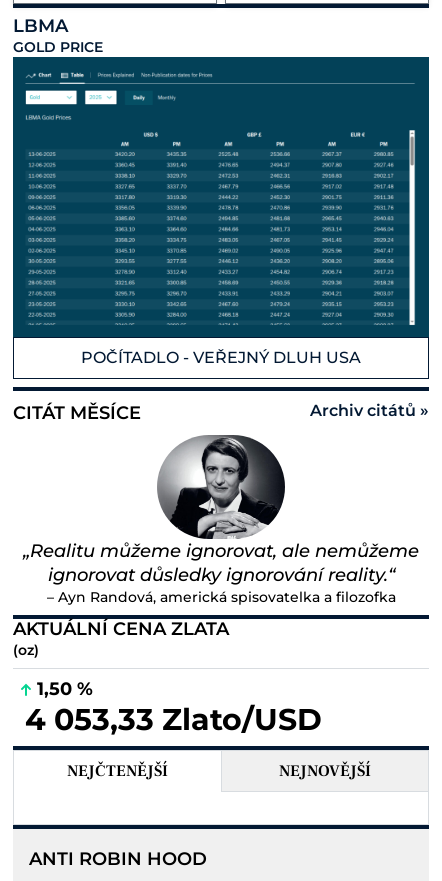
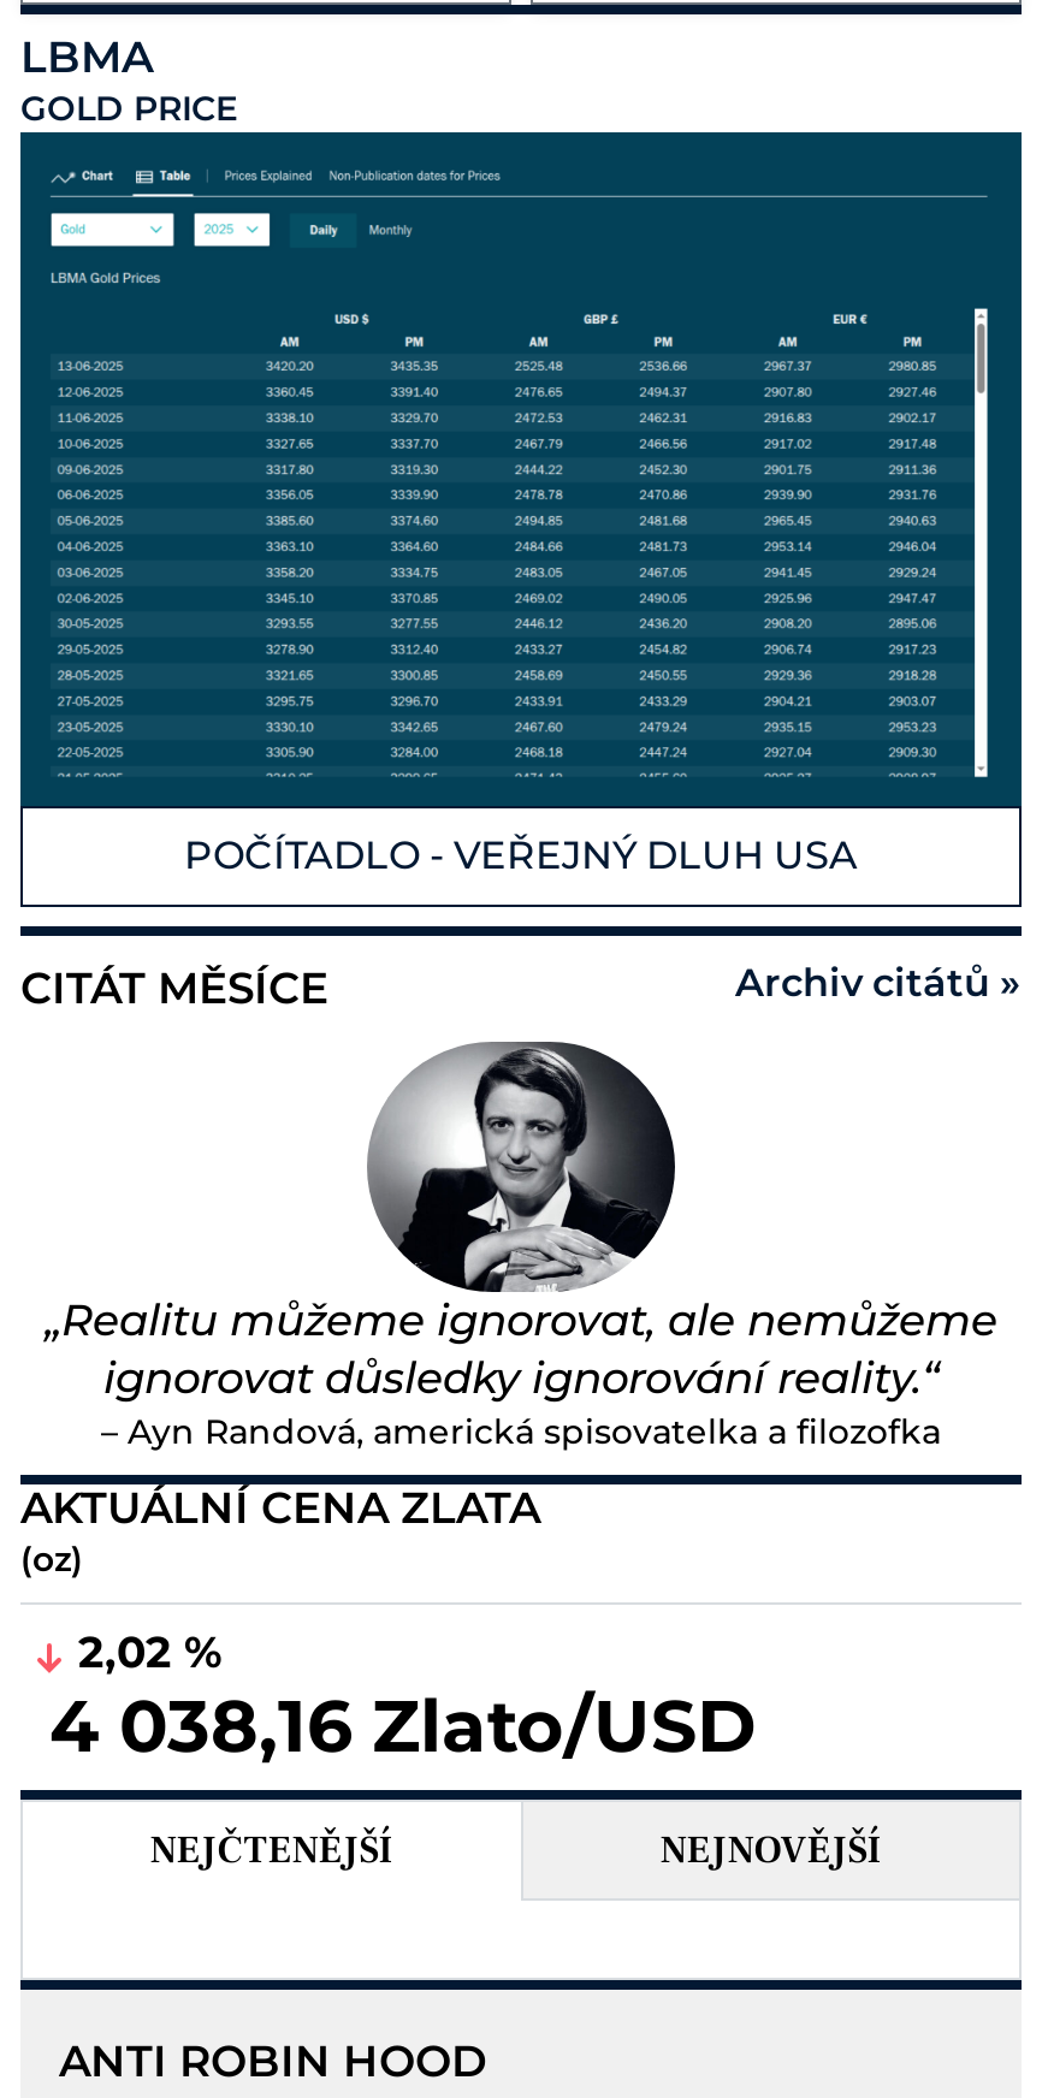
- 1,50 %
+ 2,02 %

- 4 053,33 Zlato/USD
+ 4 038,16 Zlato/USD
